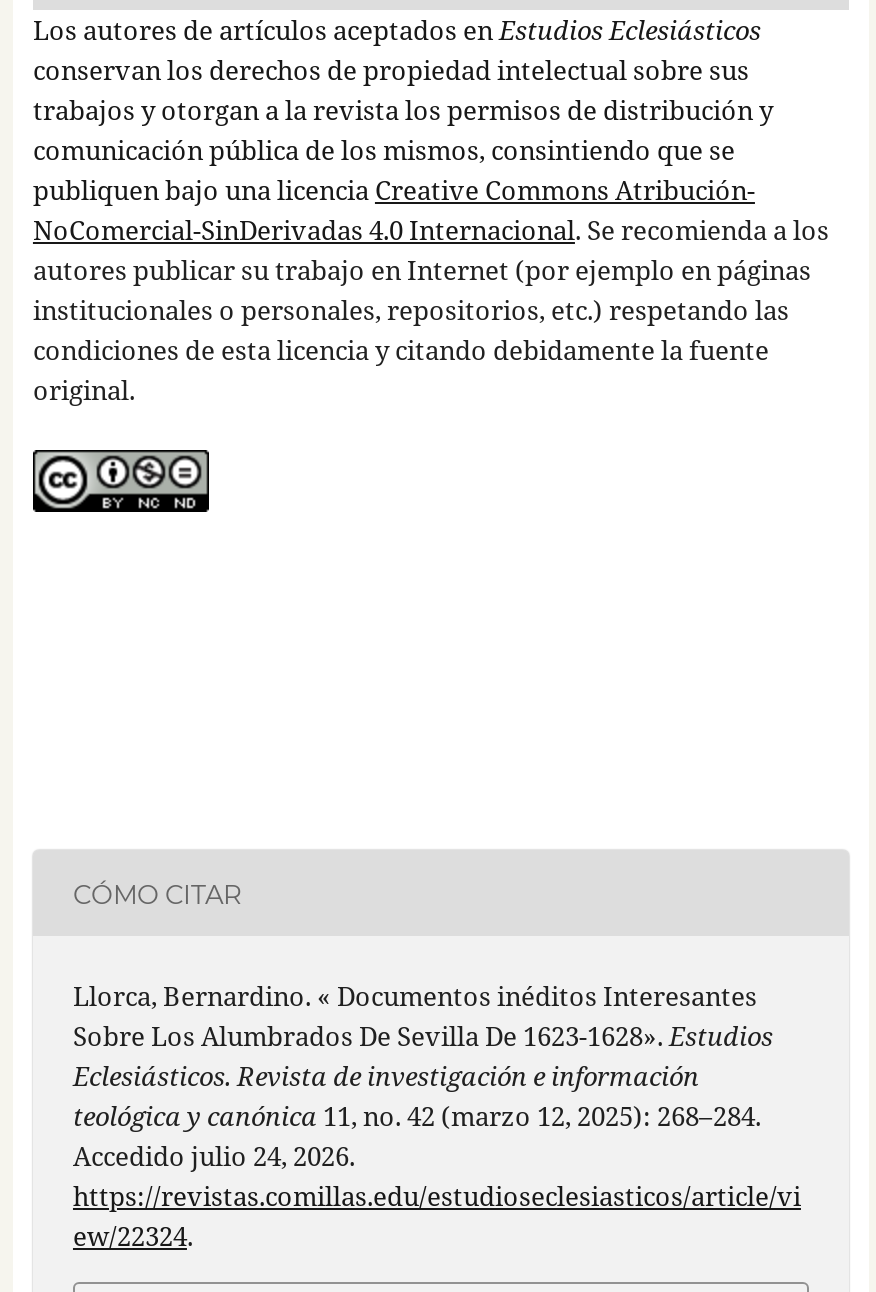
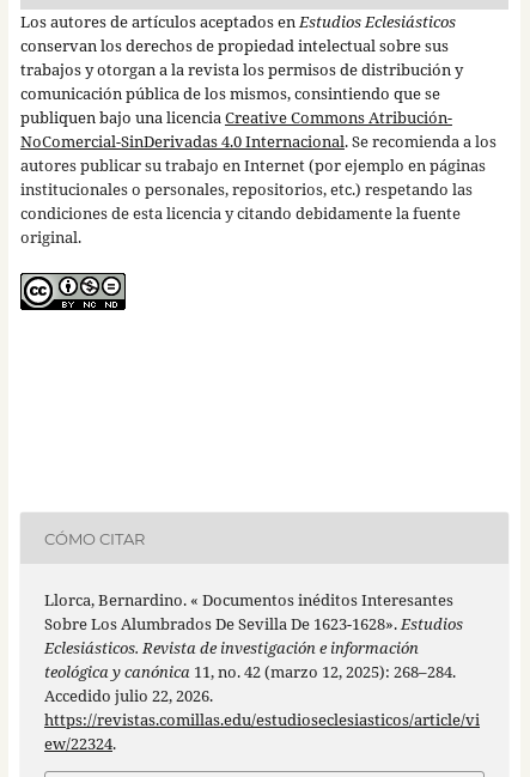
- Accedido julio 24, 2026.
+ Accedido julio 22, 2026.
